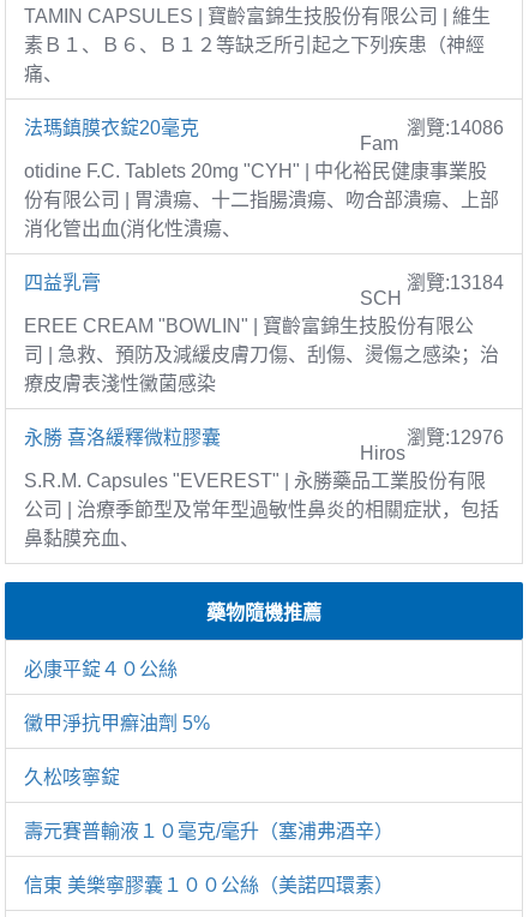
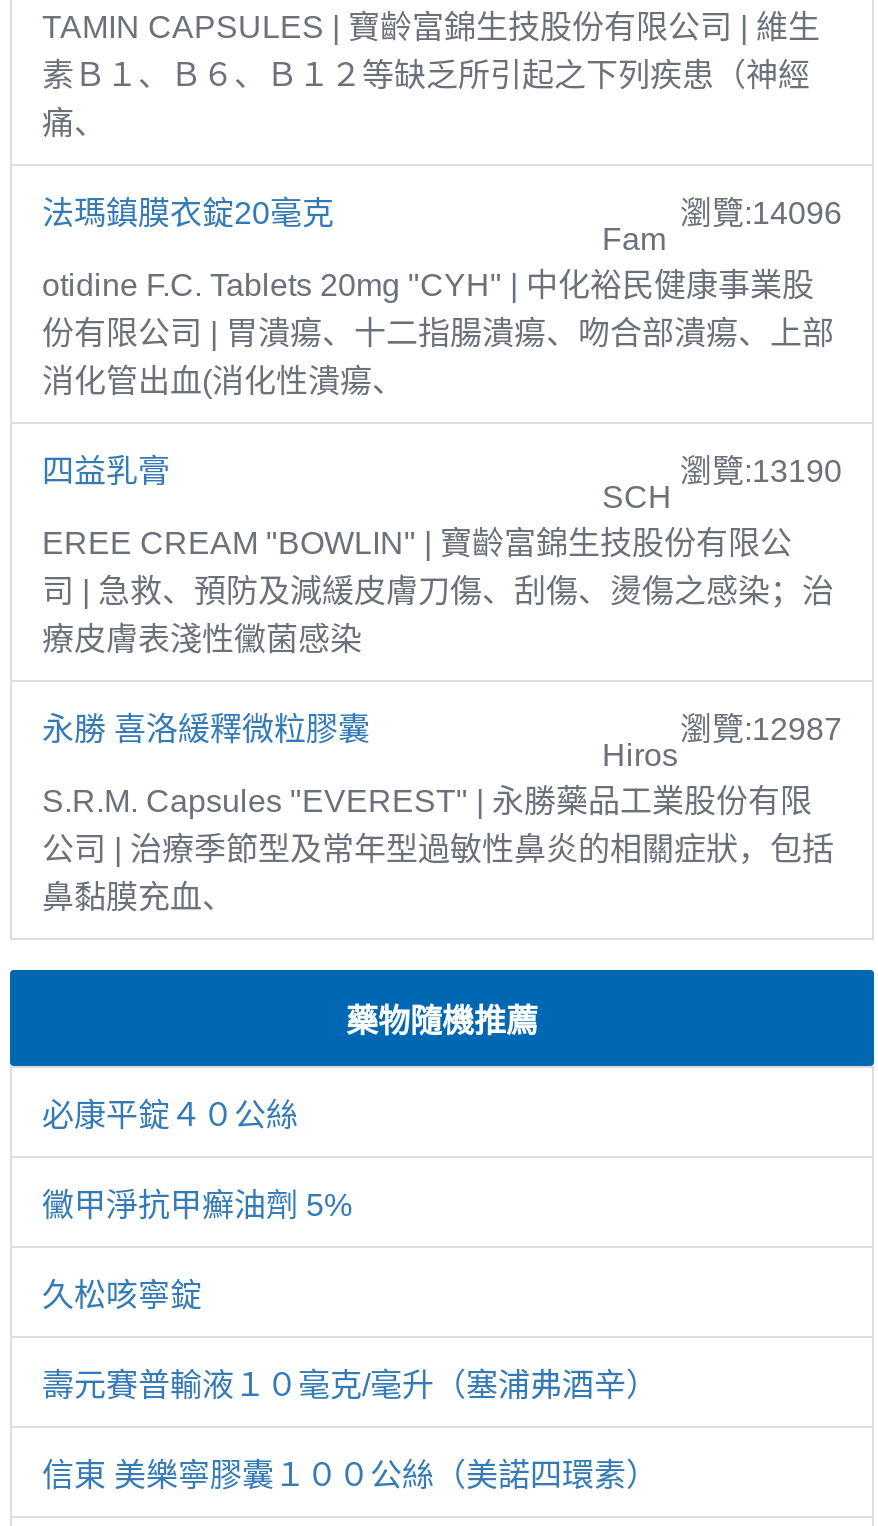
- 瀏覽:14086
+ 瀏覽:14096

- 瀏覽:13184
+ 瀏覽:13190

- 瀏覽:12976
+ 瀏覽:12987
